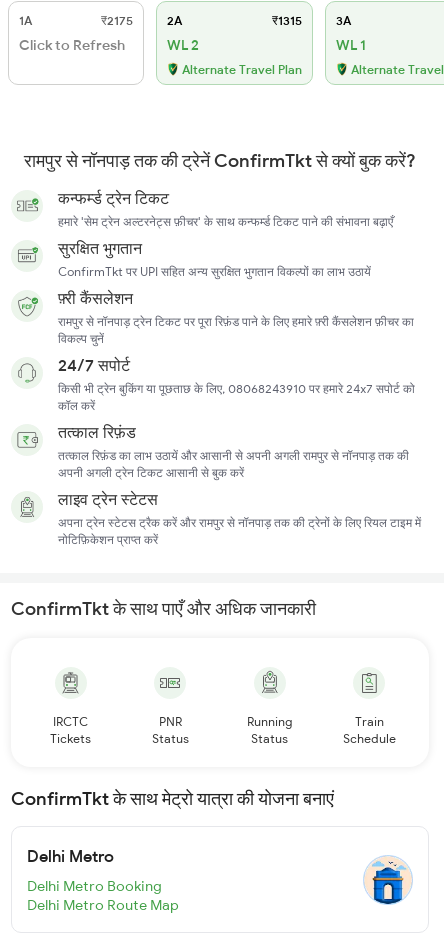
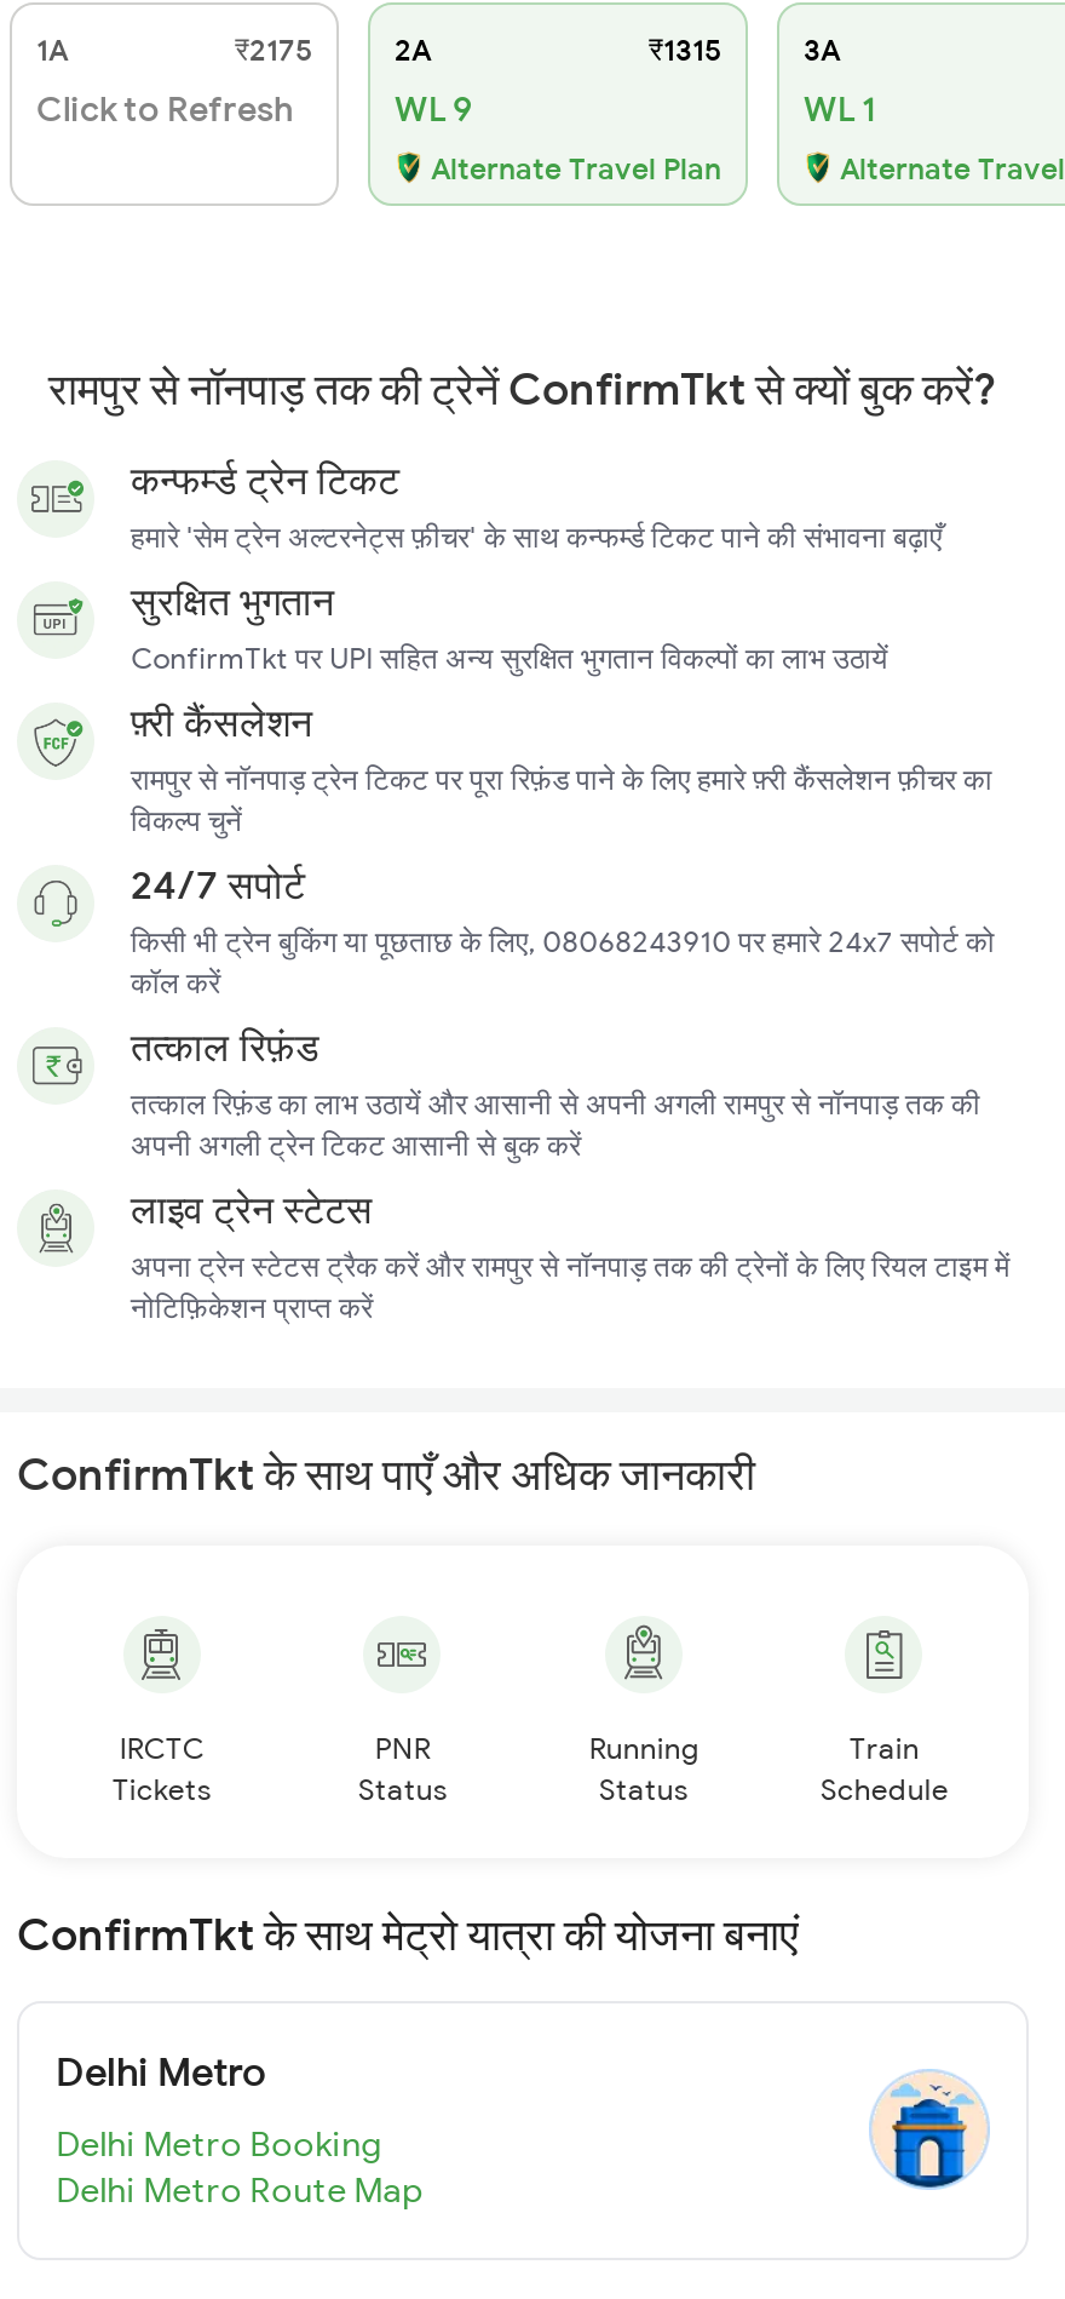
- WL 2
+ WL 9
